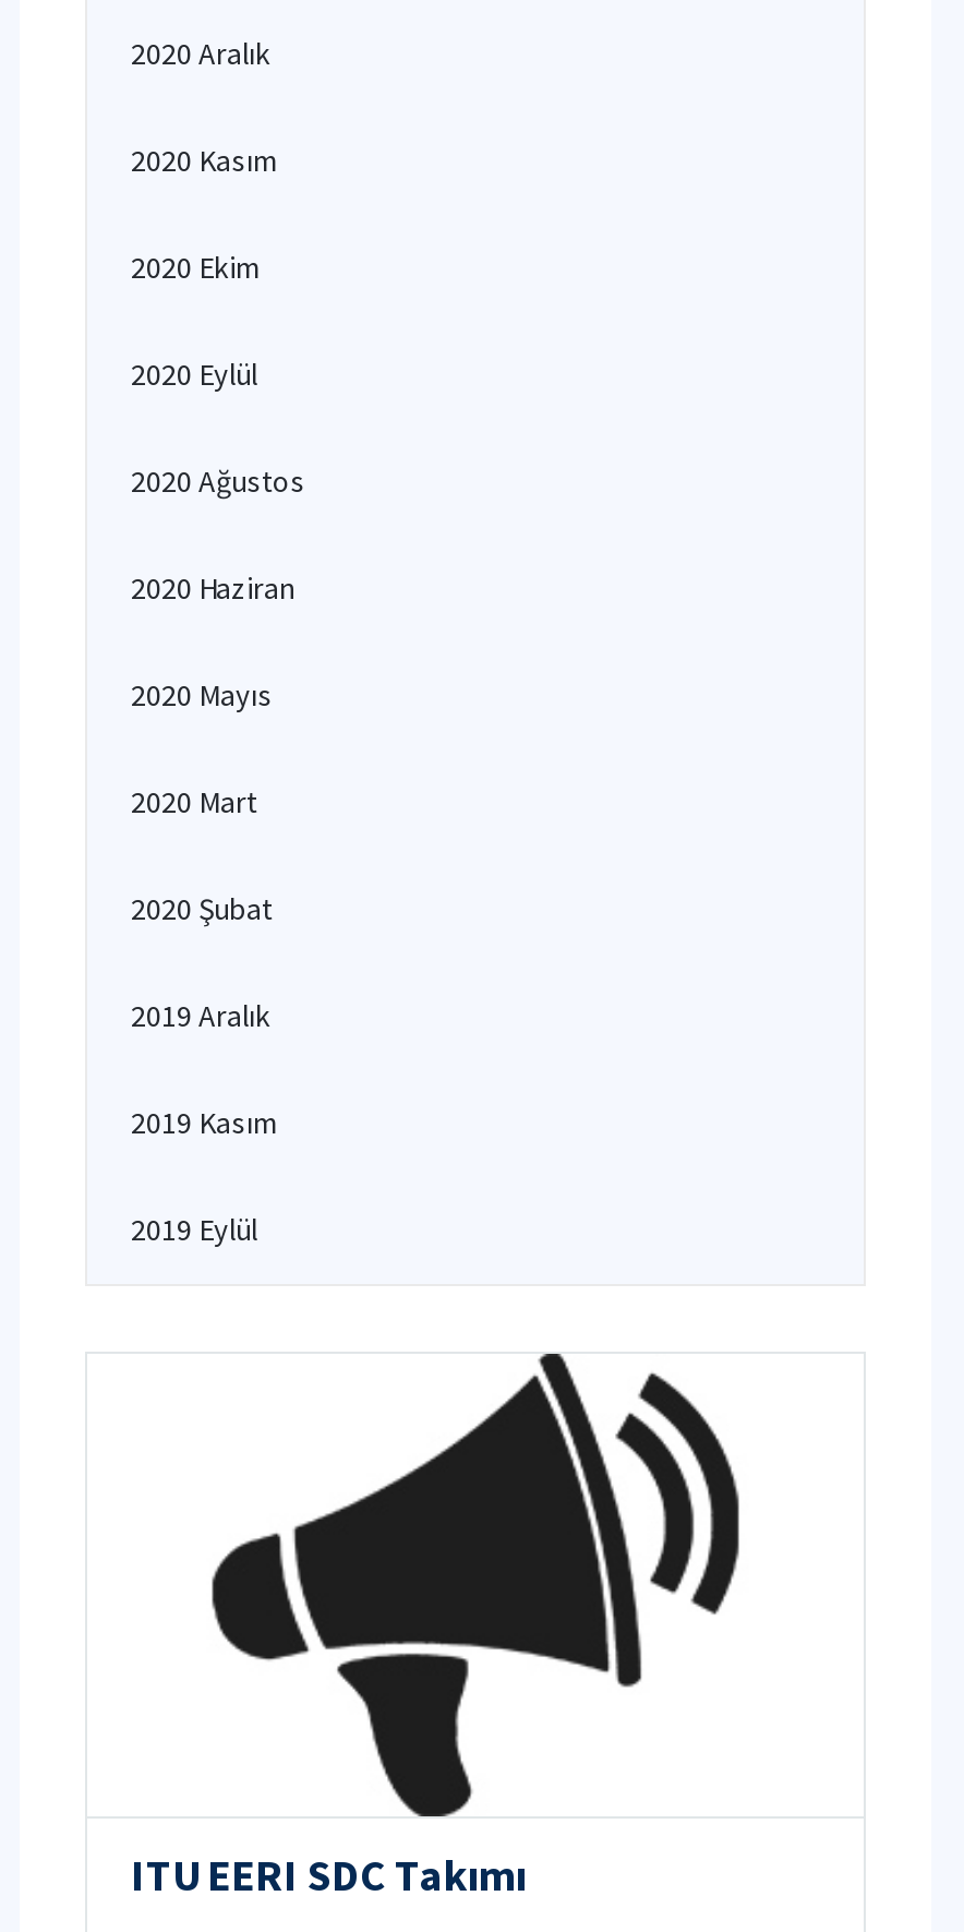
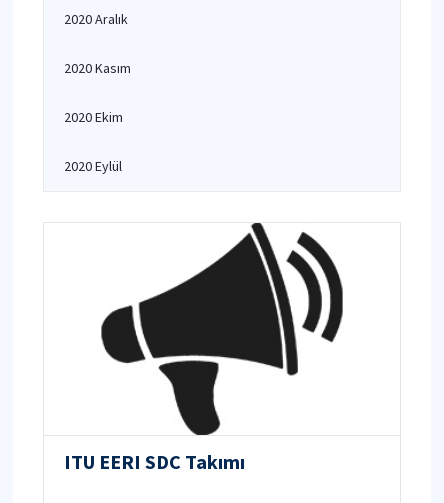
- 2020 Ağustos
- 2020 Haziran
- 2020 Mayıs
- 2020 Mart
- 2020 Şubat
- 2019 Aralık
- 2019 Kasım
- 2019 Eylül
